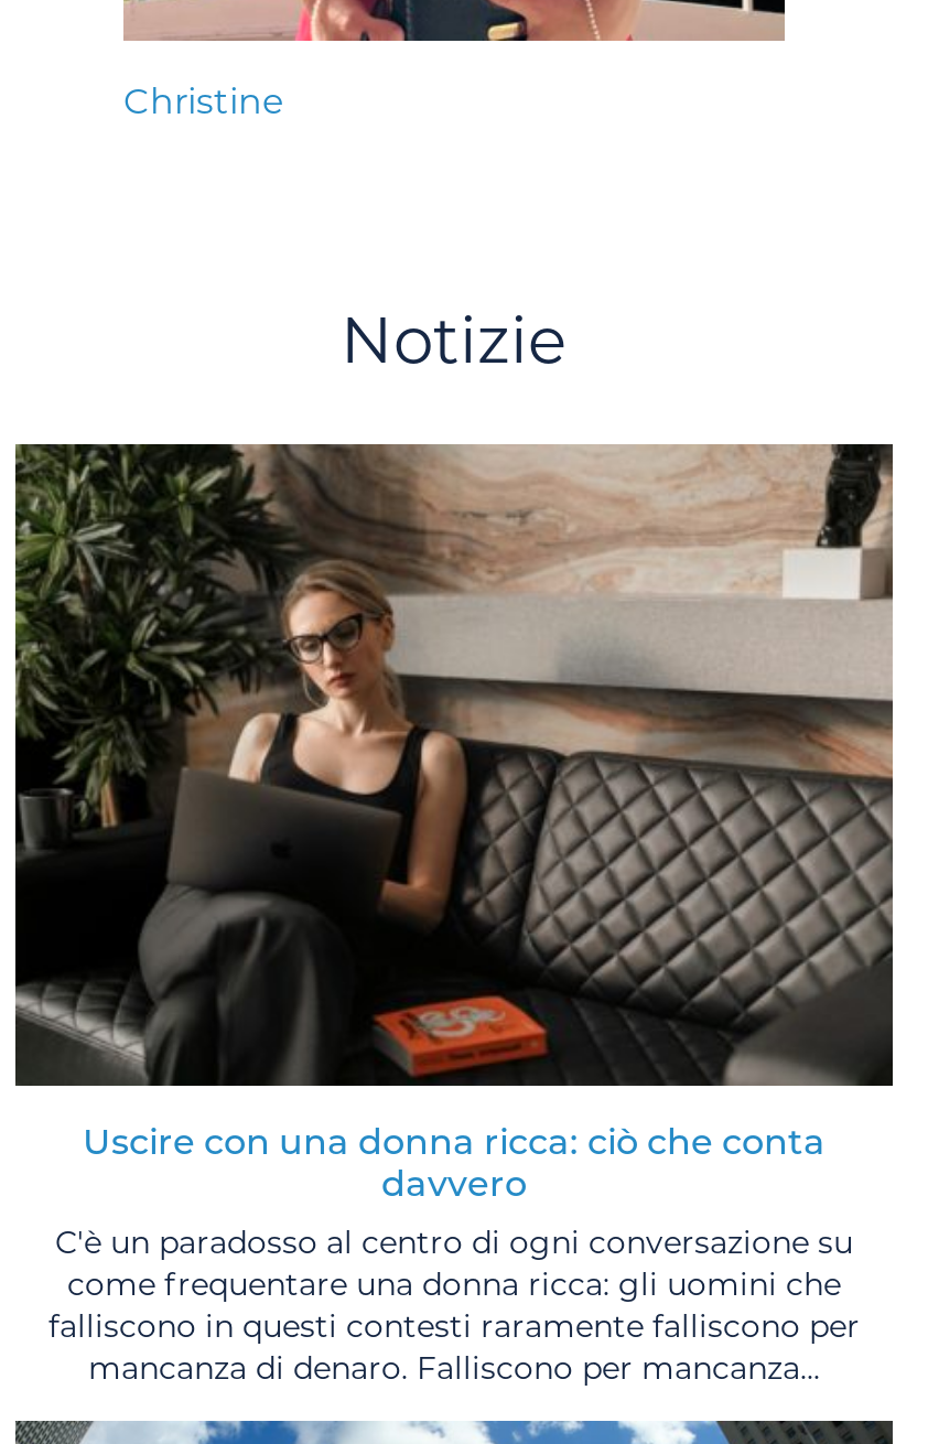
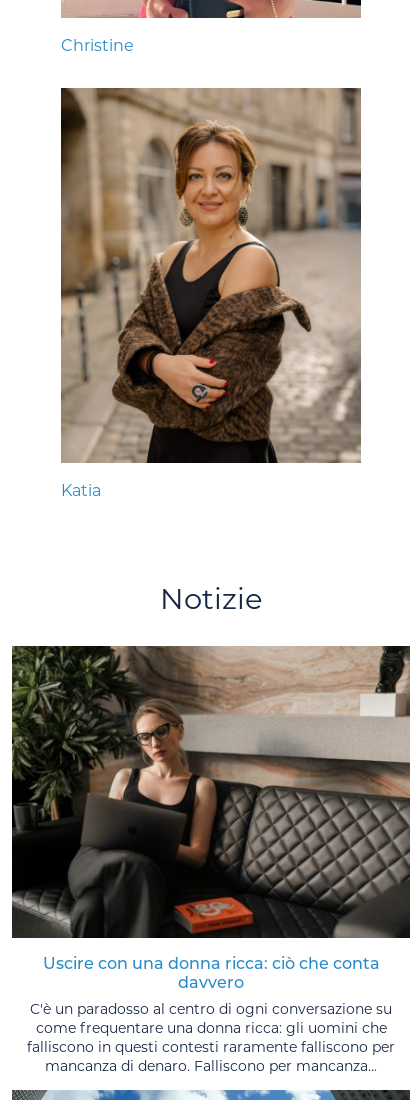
+ [image]
+ Katia
